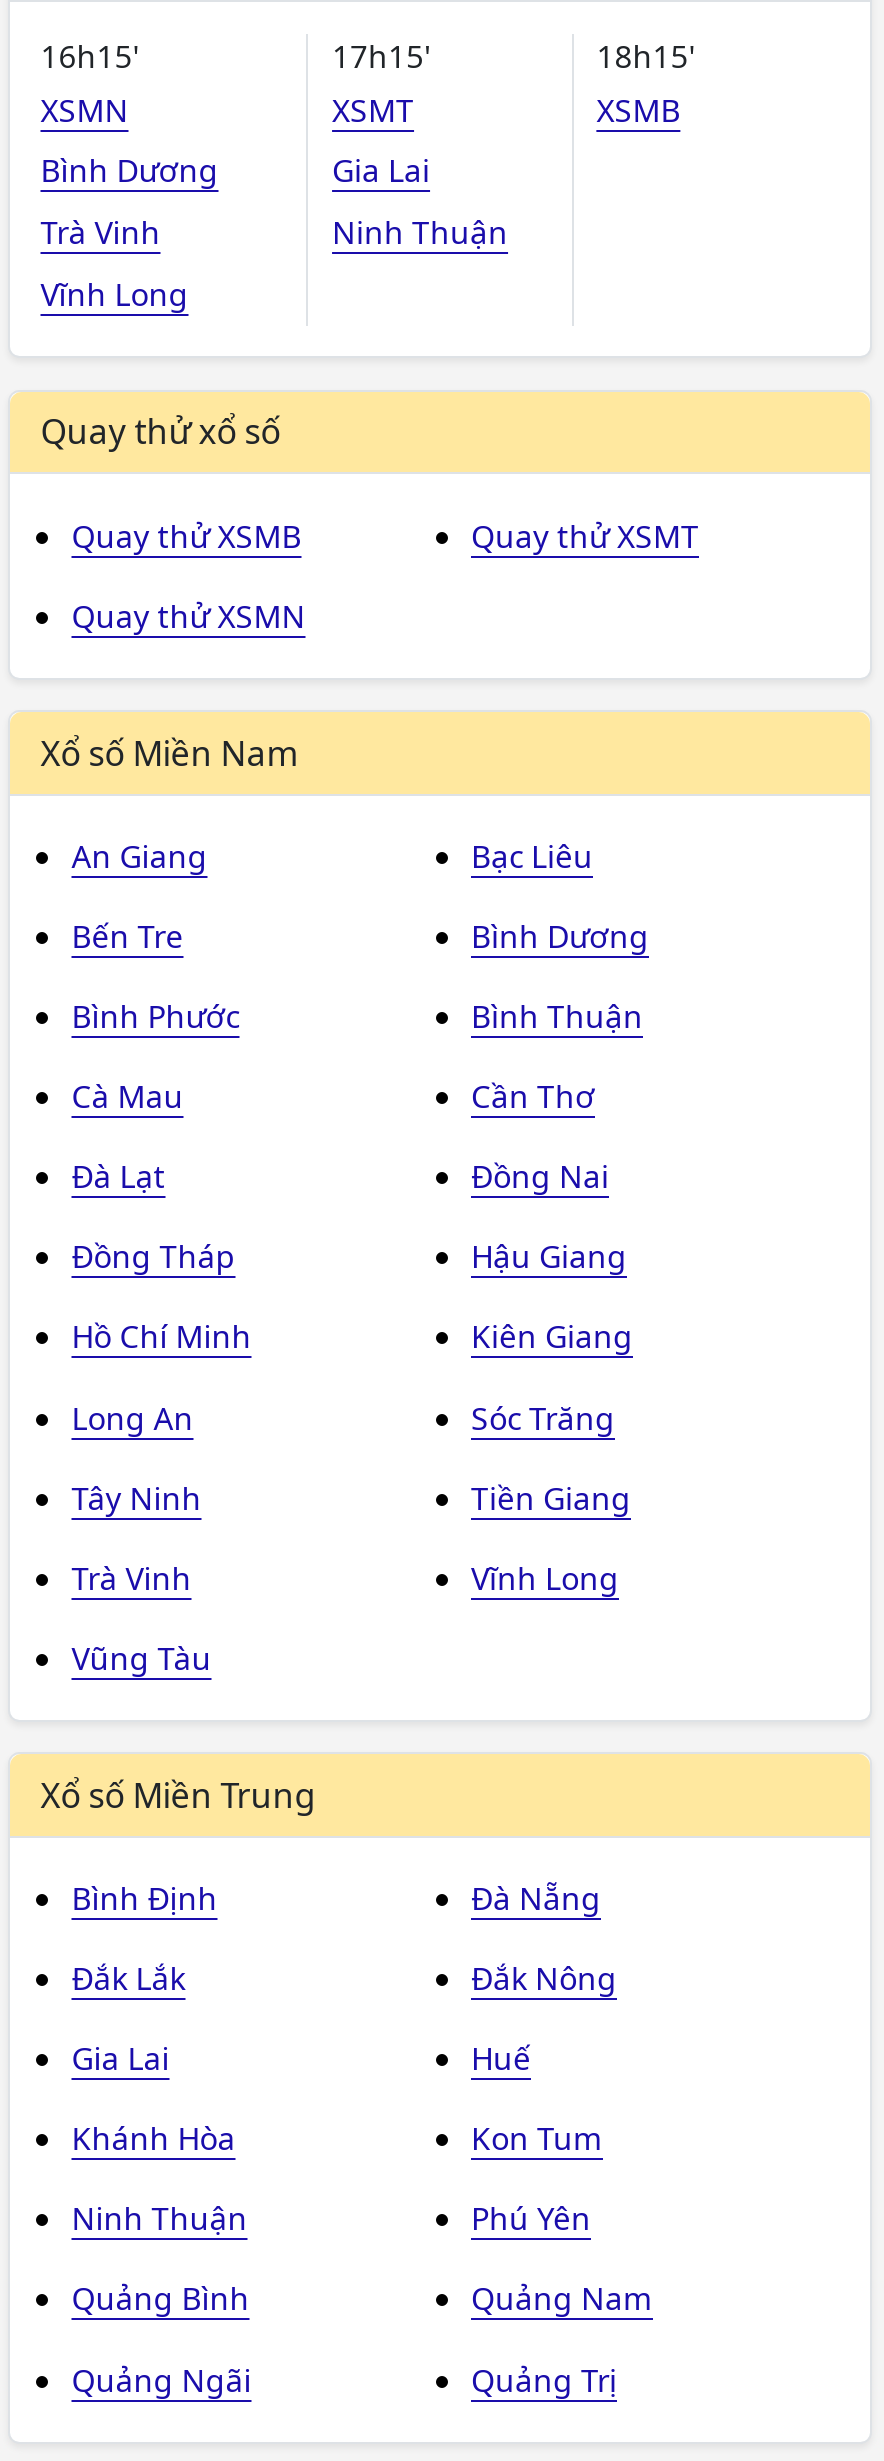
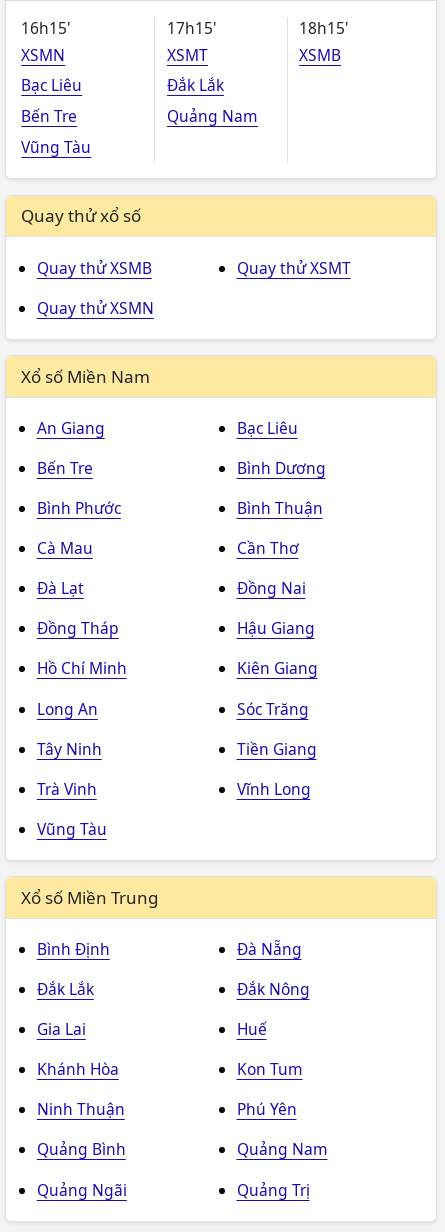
- Bình Dương
- Trà Vinh
- Vĩnh Long
+ Bạc Liêu
+ Bến Tre
+ Vũng Tàu

- Gia Lai
- Ninh Thuận
+ Đắk Lắk
+ Quảng Nam
